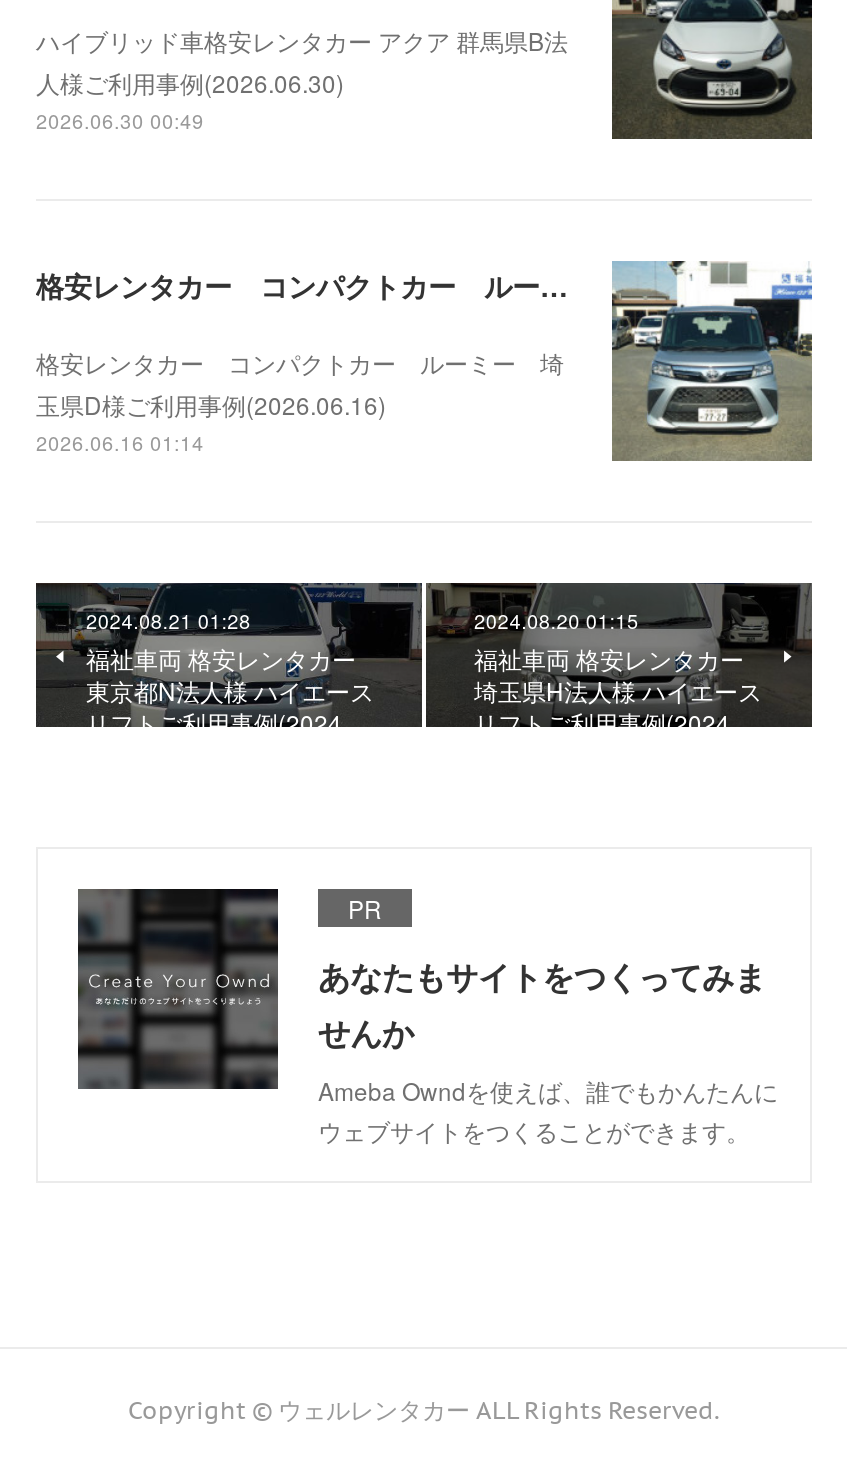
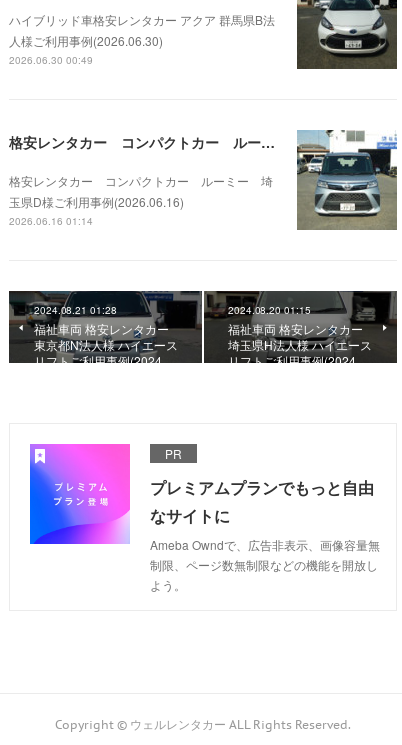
- [image]
- あなたもサイトをつくってみま
- せんか
- Ameba Owndを使えば、誰でもかんたんに
- ウェブサイトをつくることができます。
+ [image]
+ プレミアムプランでもっと自由
+ なサイトに
+ Ameba Owndで、広告非表示、画像容量無
+ 制限、ページ数無制限などの機能を開放し
+ よう。
